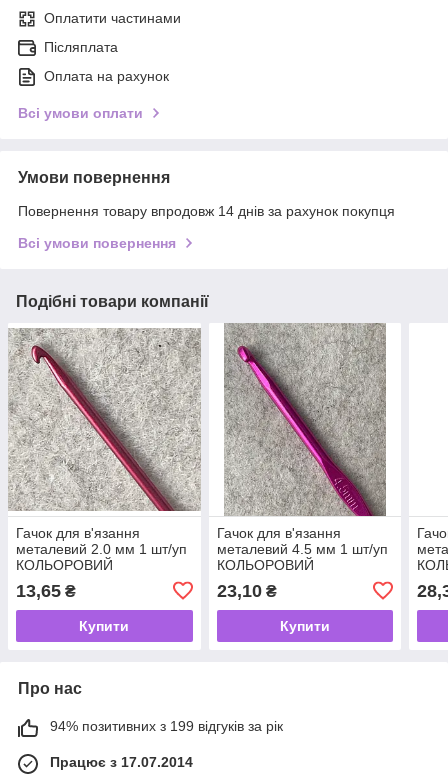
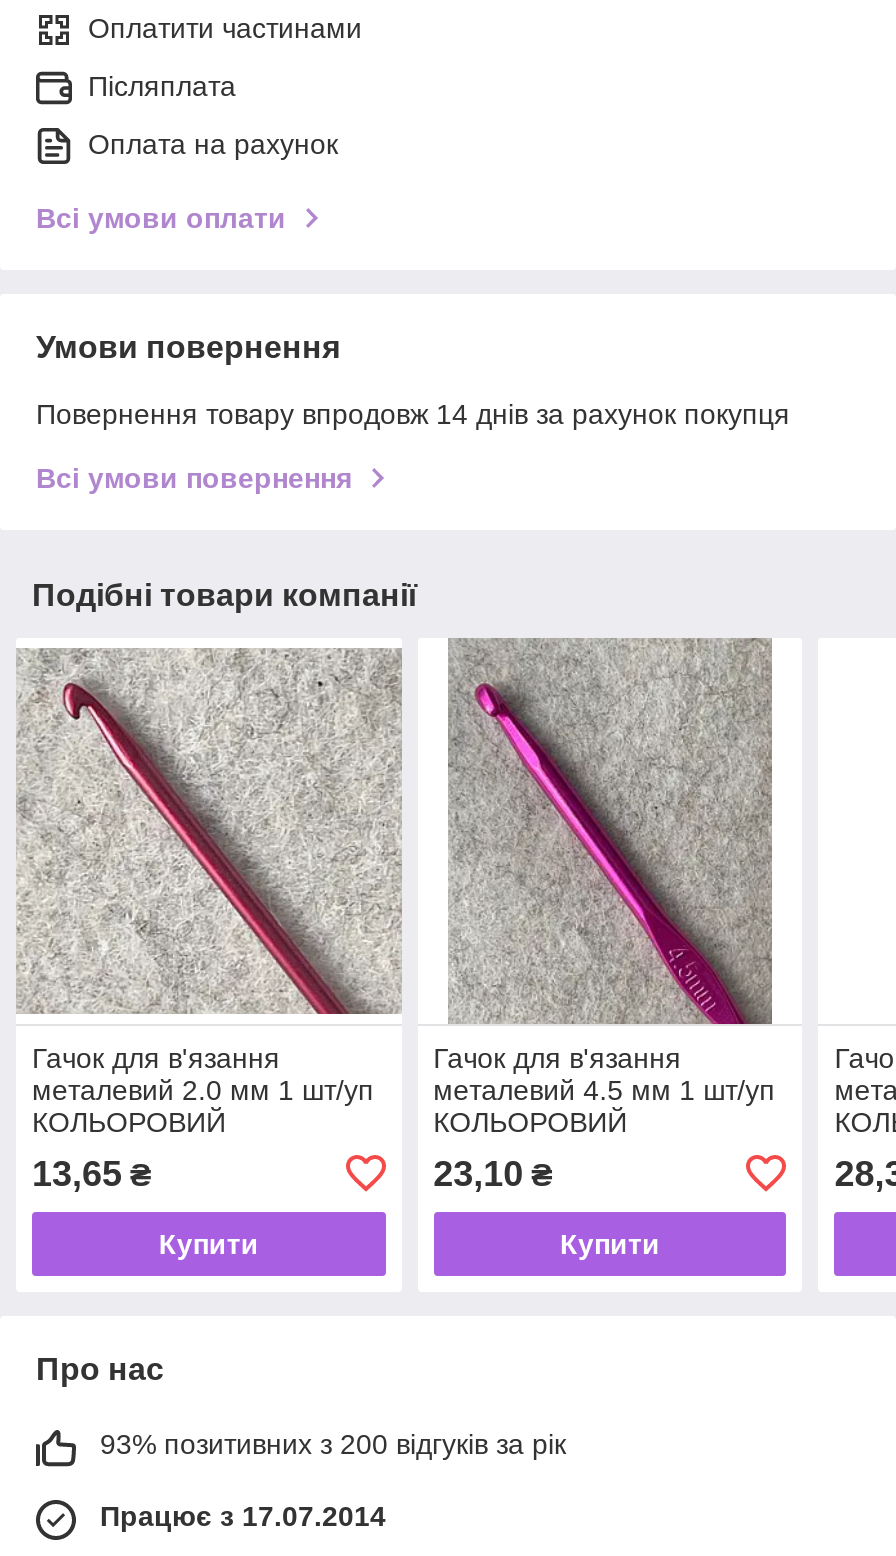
- 94% позитивних з 199 відгуків за рік
+ 93% позитивних з 200 відгуків за рік
